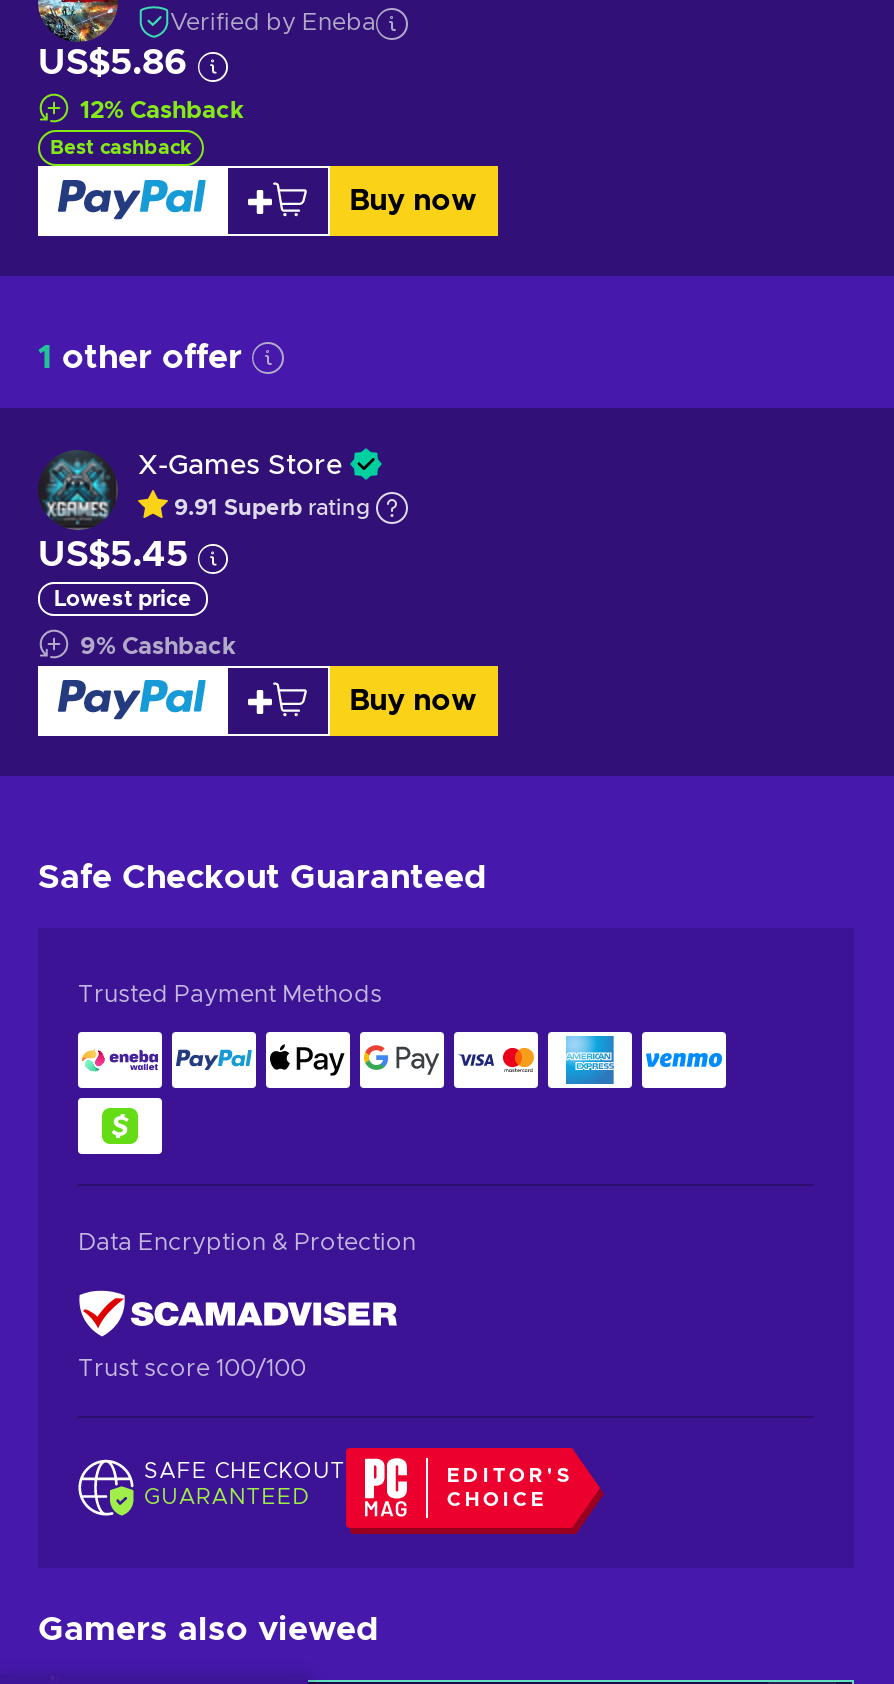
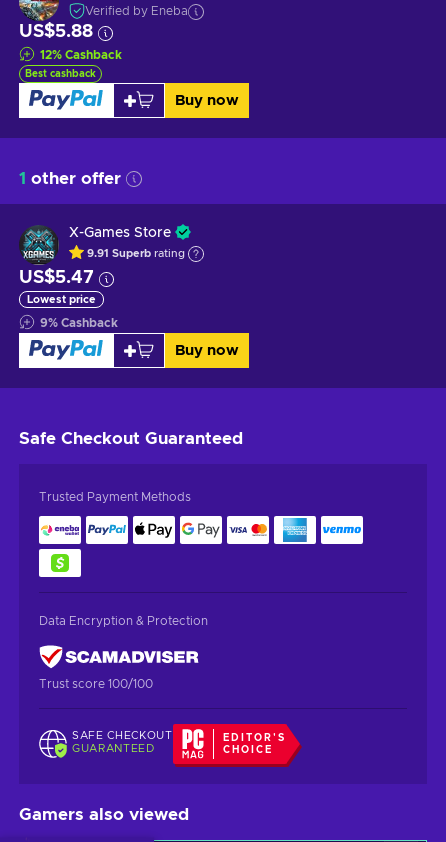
- US$5.86
+ US$5.88

- US$5.45
+ US$5.47
